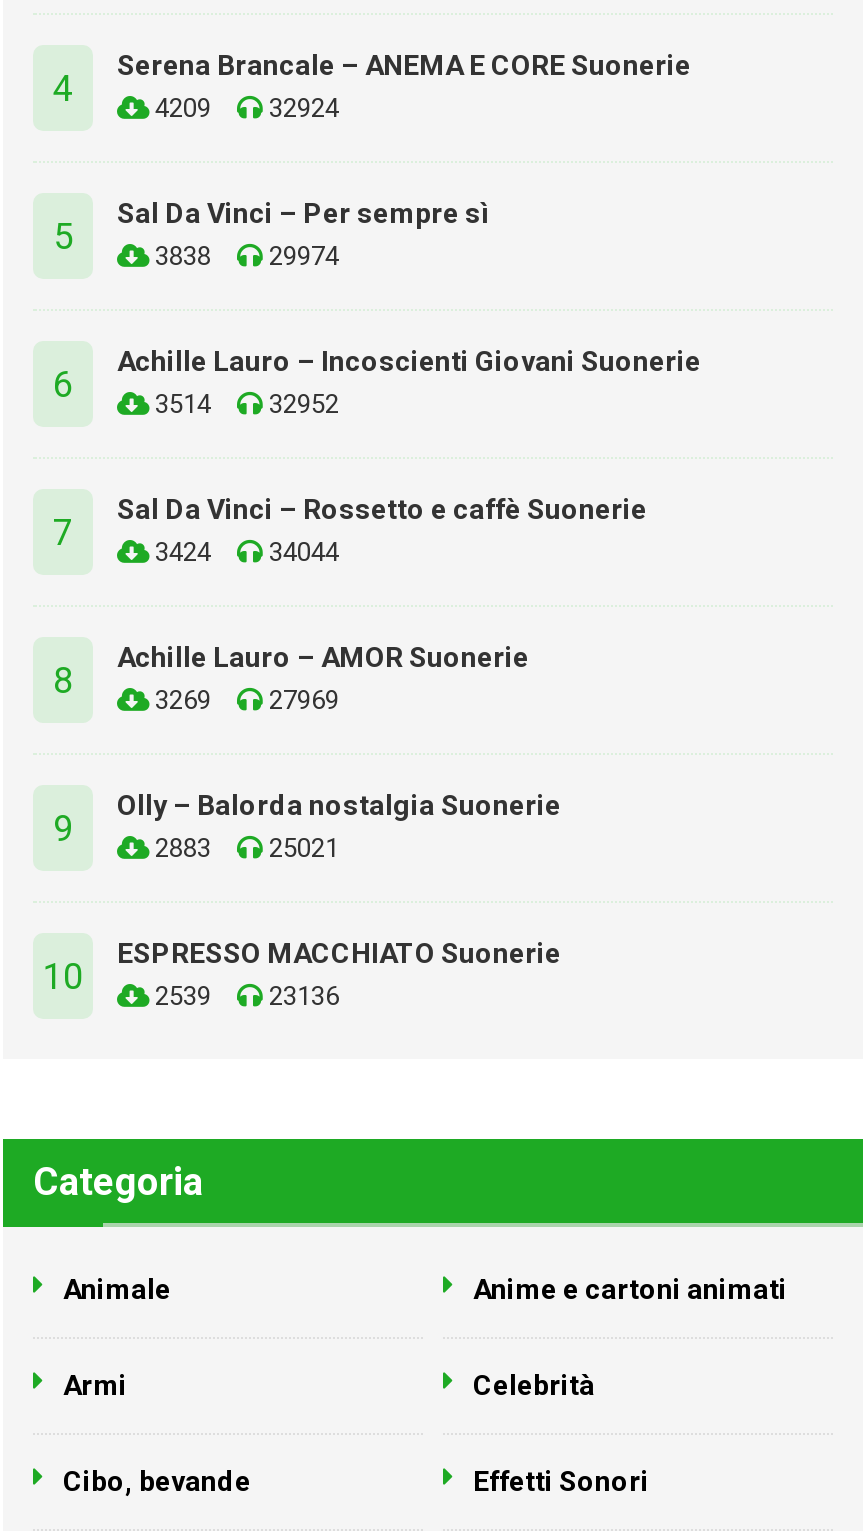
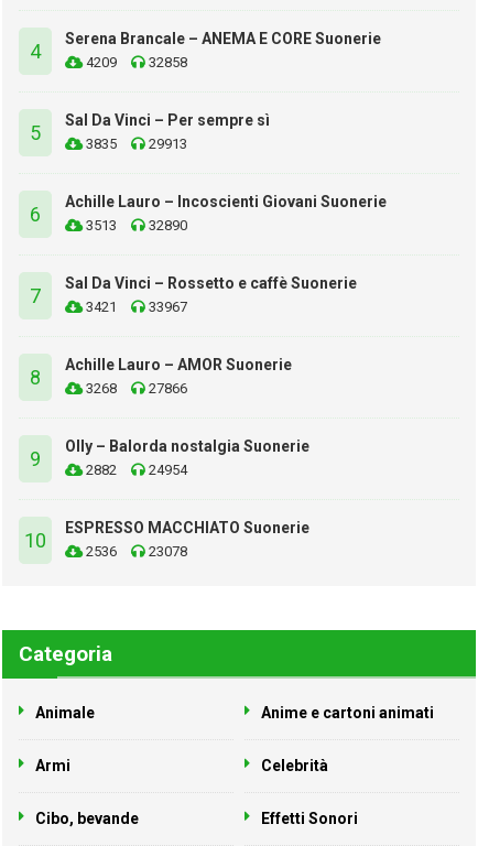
- 4209 32924
+ 4209 32858

- 3838
+ 3835

- 29974
+ 29913

- 3514
+ 3513

- 32952
+ 32890

- 3424
+ 3421

- 34044
+ 33967

- 3269
+ 3268

- 27969
+ 27866

- 2883
+ 2882

- 25021
+ 24954

- 2539
+ 2536

- 23136
+ 23078
